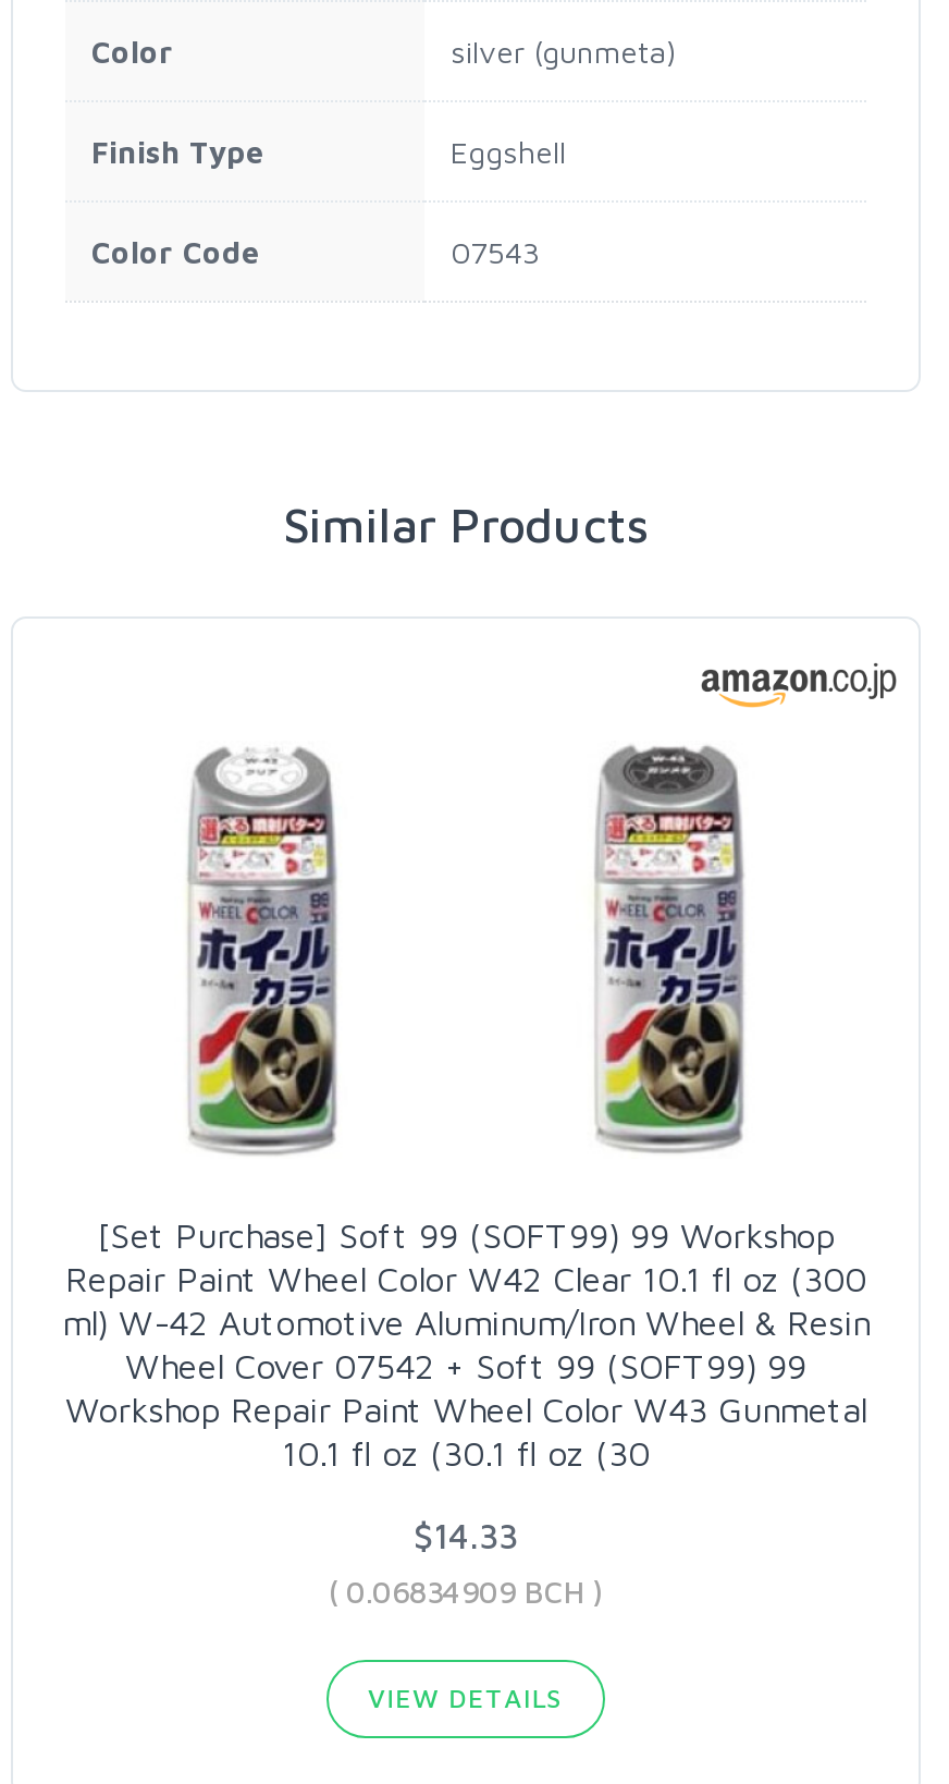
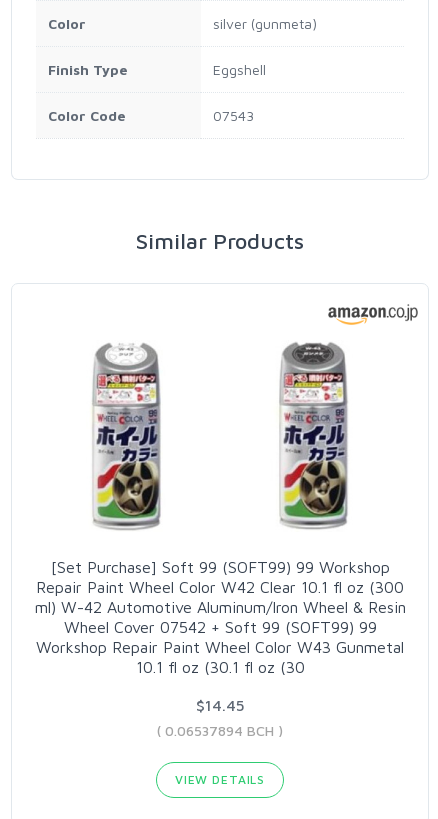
- $14.33
+ $14.45

- ( 0.06834909 BCH )
+ ( 0.06537894 BCH )
